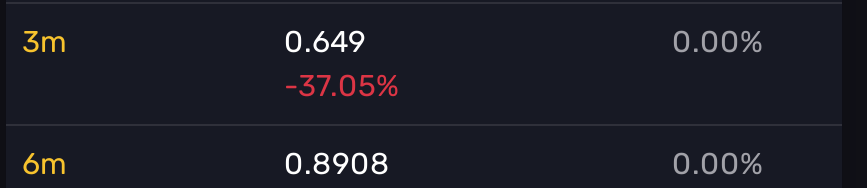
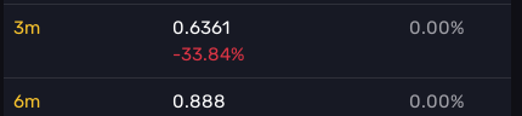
- 0.649
+ 0.6361

- -37.05%
+ -33.84%

- 0.8908
+ 0.888
